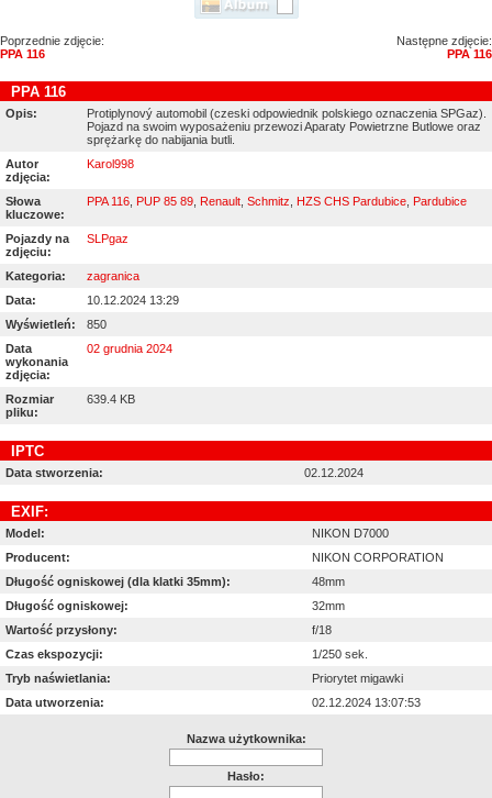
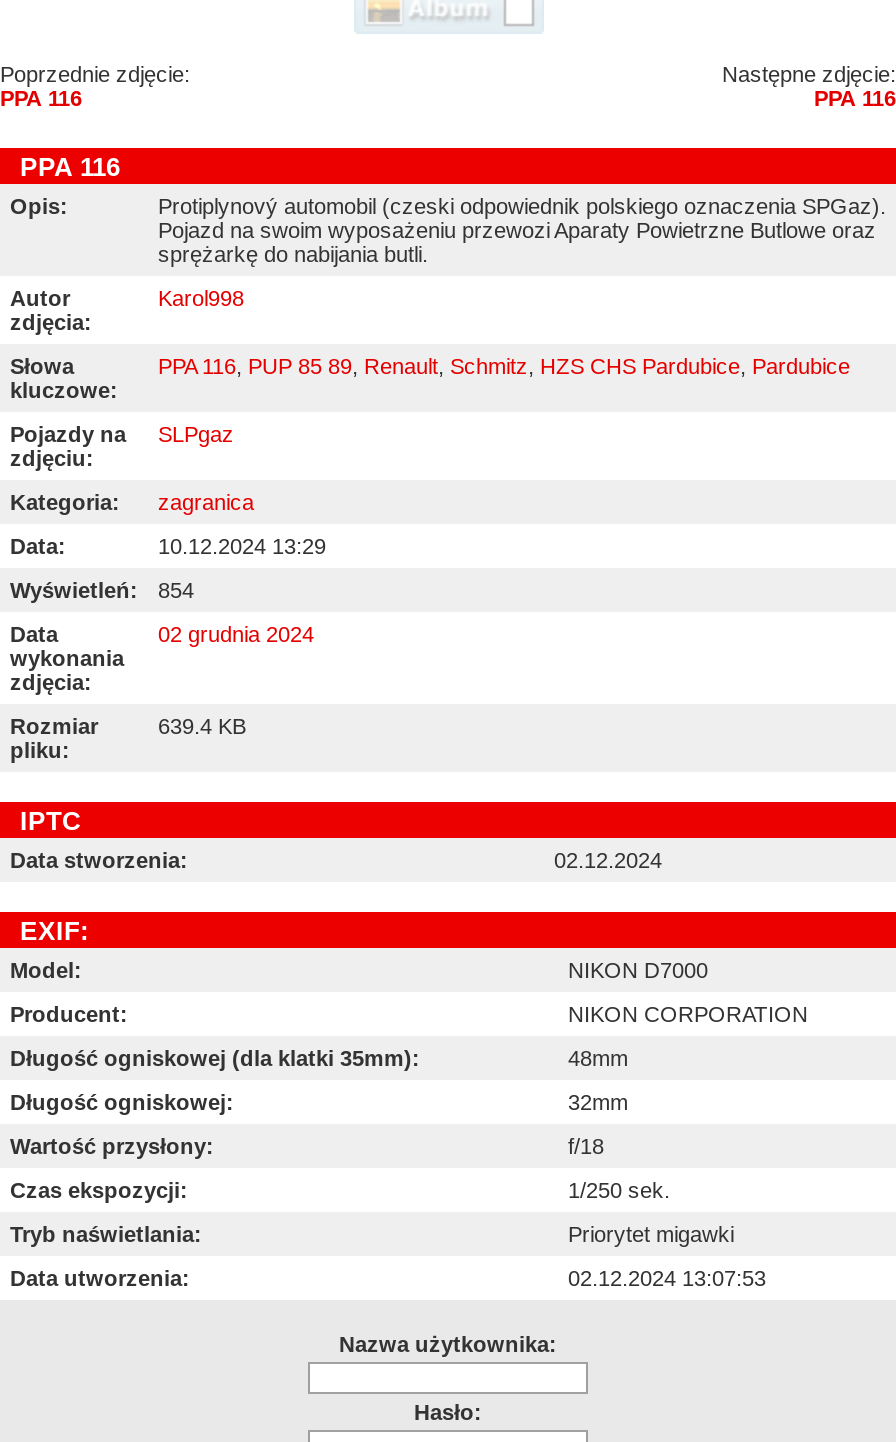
- Wyświetleń: 850
+ Wyświetleń: 854
